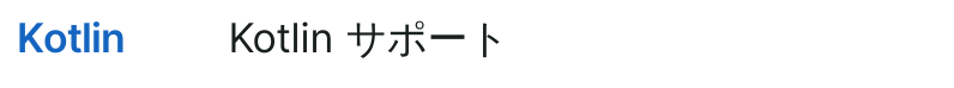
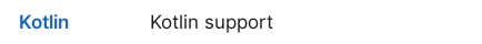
- Kotlin サポート
+ Kotlin support
